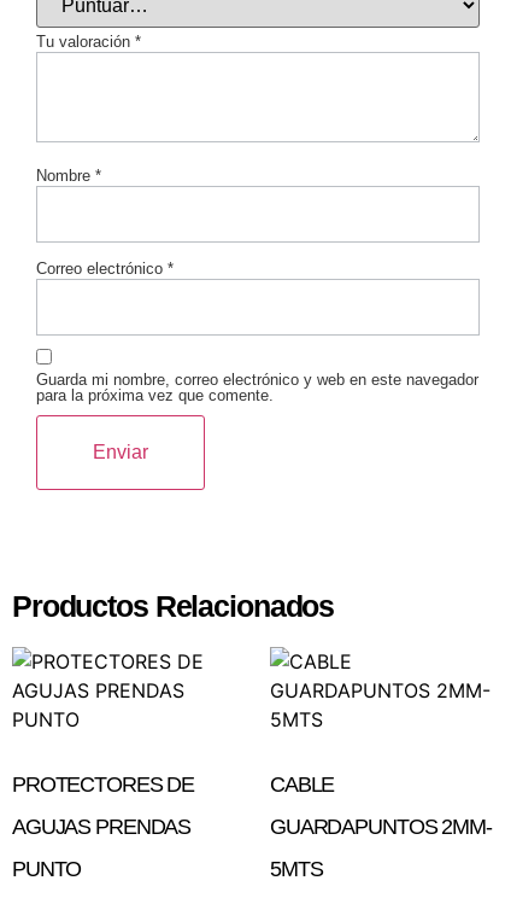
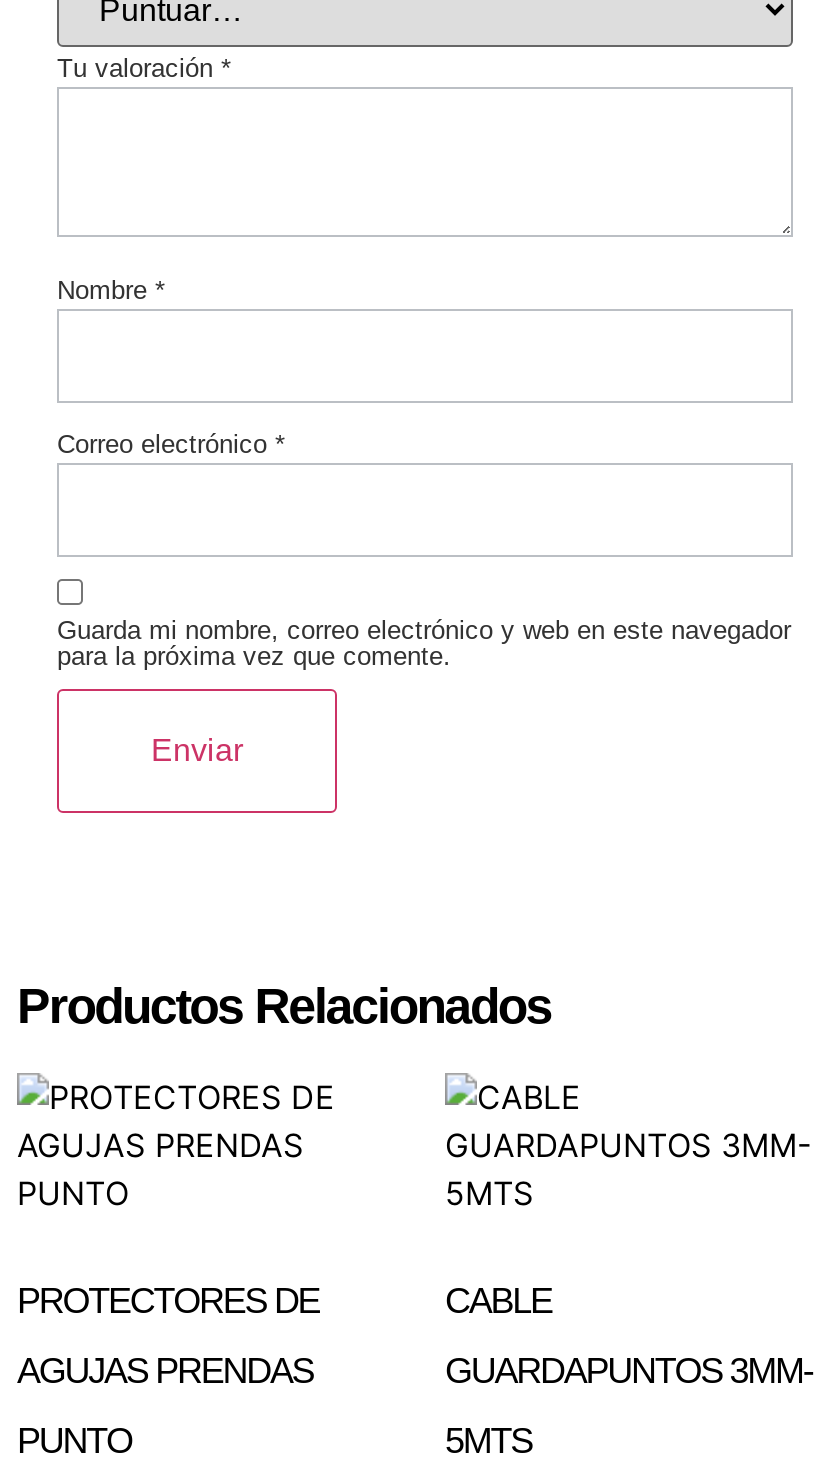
- GUARDAPUNTOS 2MM-
+ GUARDAPUNTOS 3MM-
